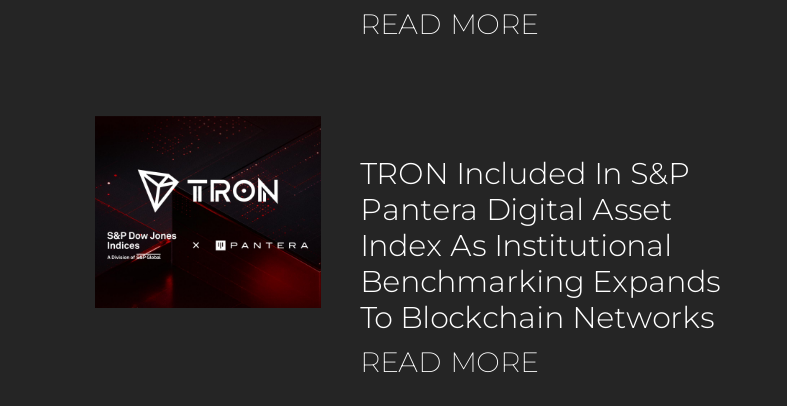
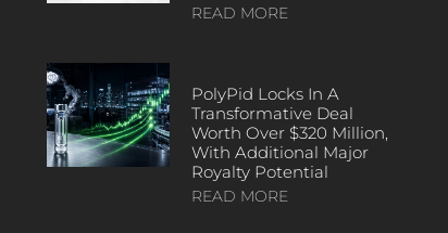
- [image]
- TRON Included In S&P
- Pantera Digital Asset
- Index As Institutional
- Benchmarking Expands
- To Blockchain Networks
+ [image]
+ PolyPid Locks In A
+ Transformative Deal
+ Worth Over $320 Million,
+ With Additional Major
+ Royalty Potential
